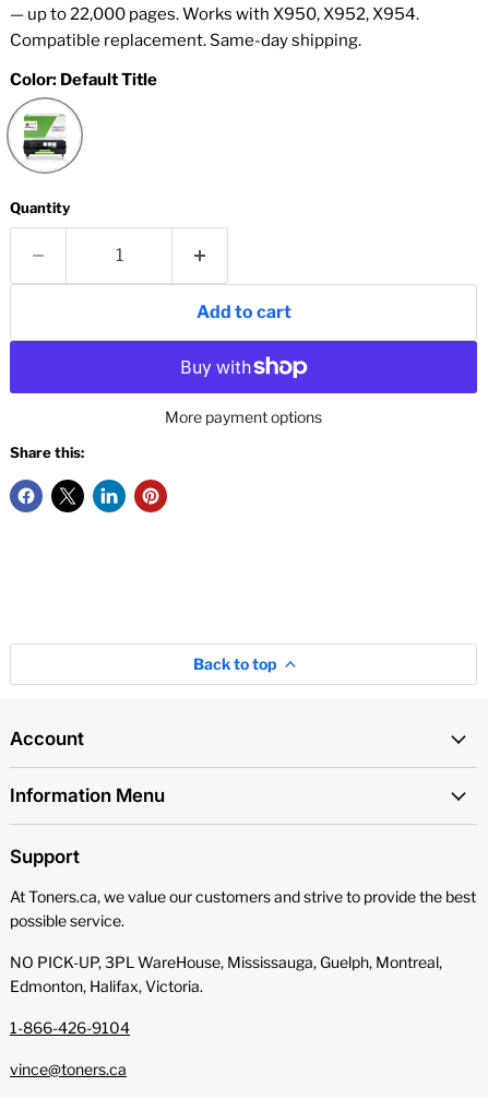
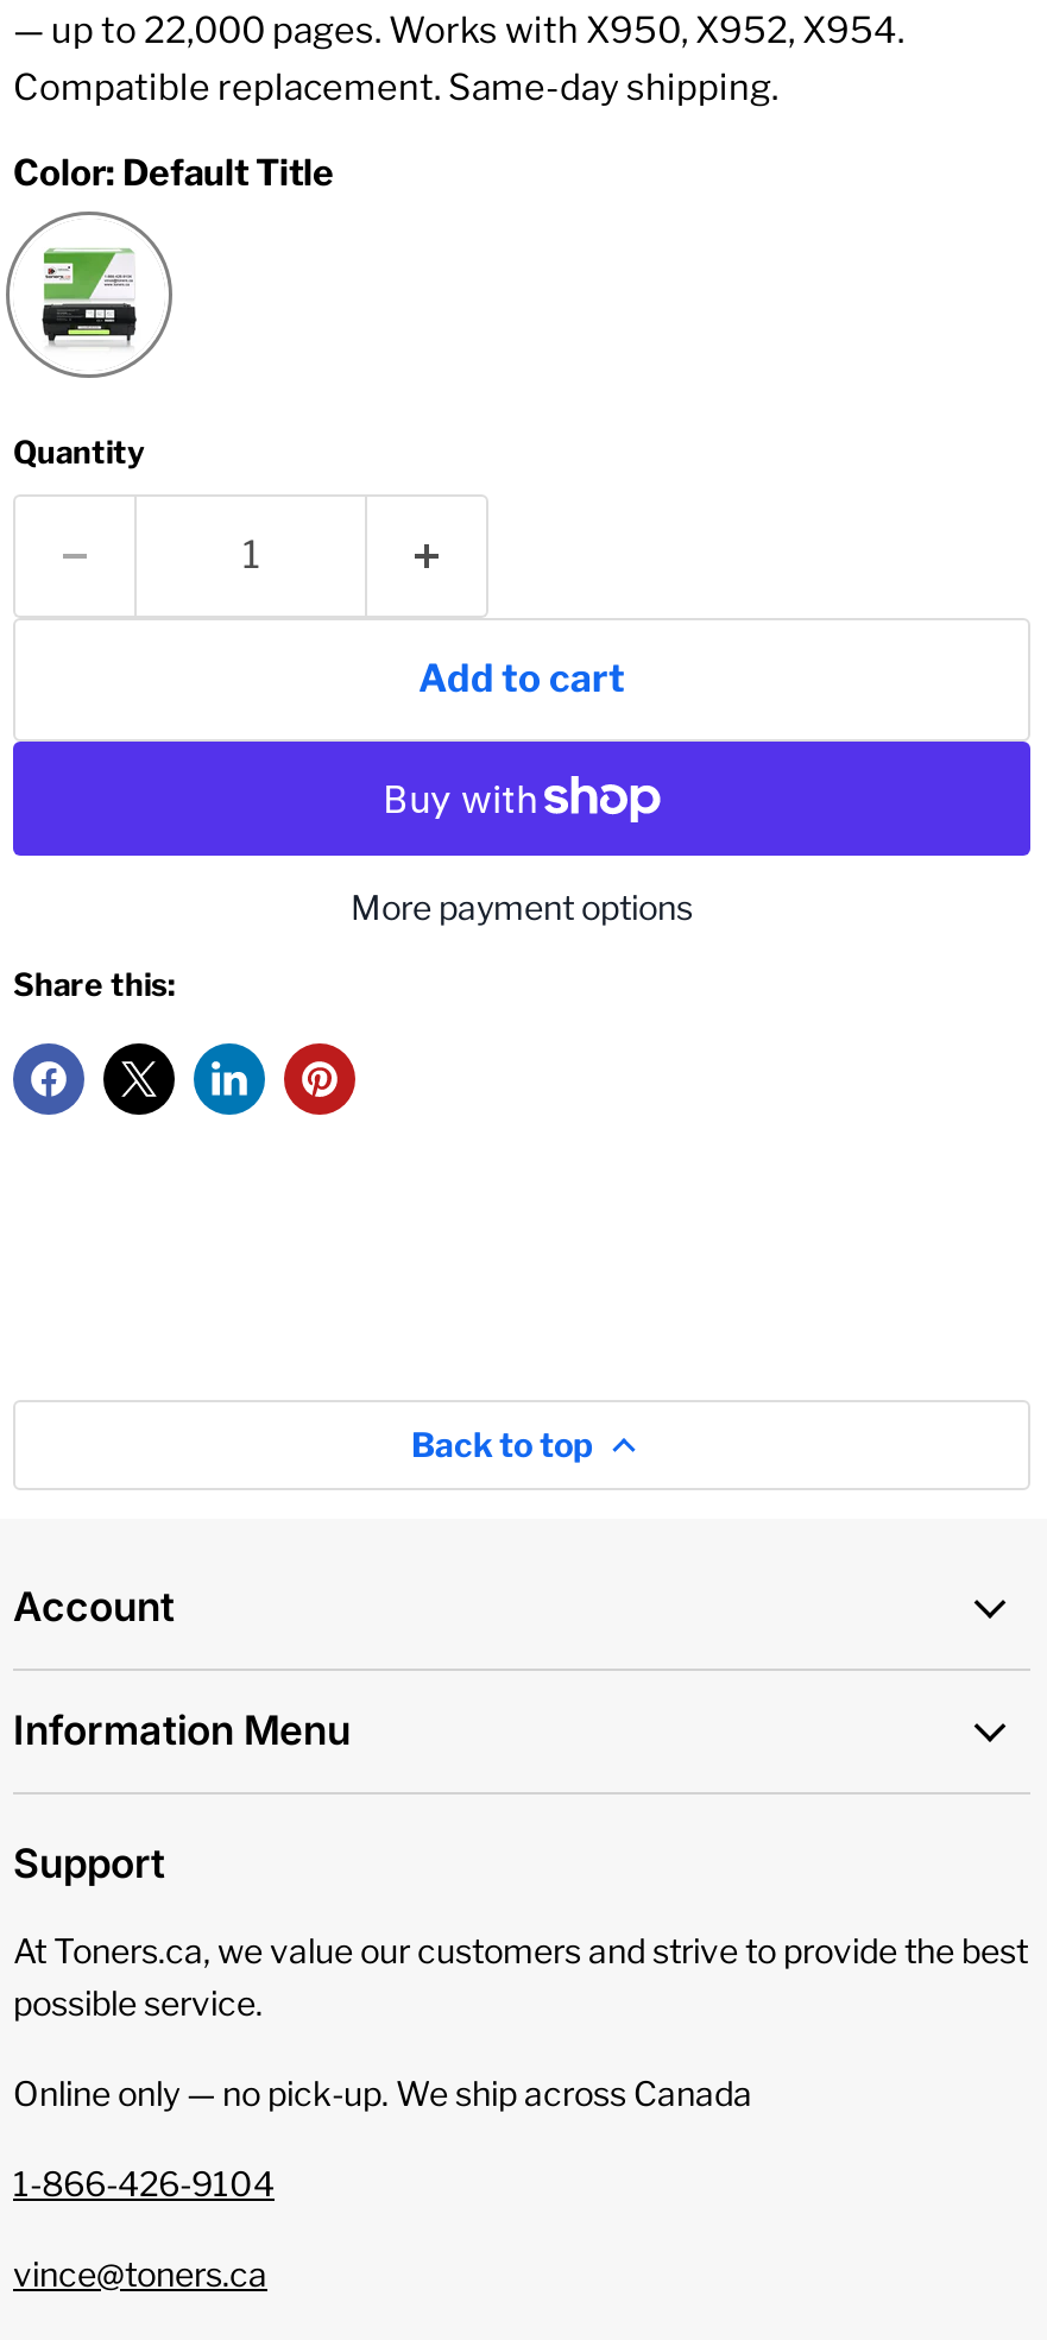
- NO PICK-UP, 3PL WareHouse, Mississauga, Guelph, Montreal,
- Edmonton, Halifax, Victoria.
+ Online only — no pick‑up. We ship across Canada
